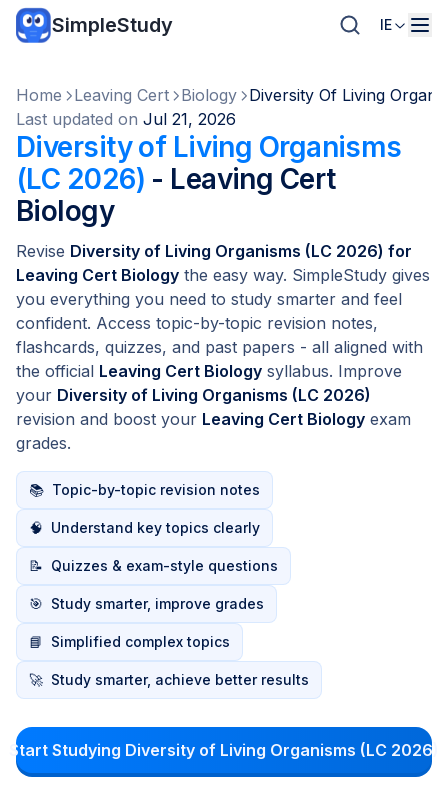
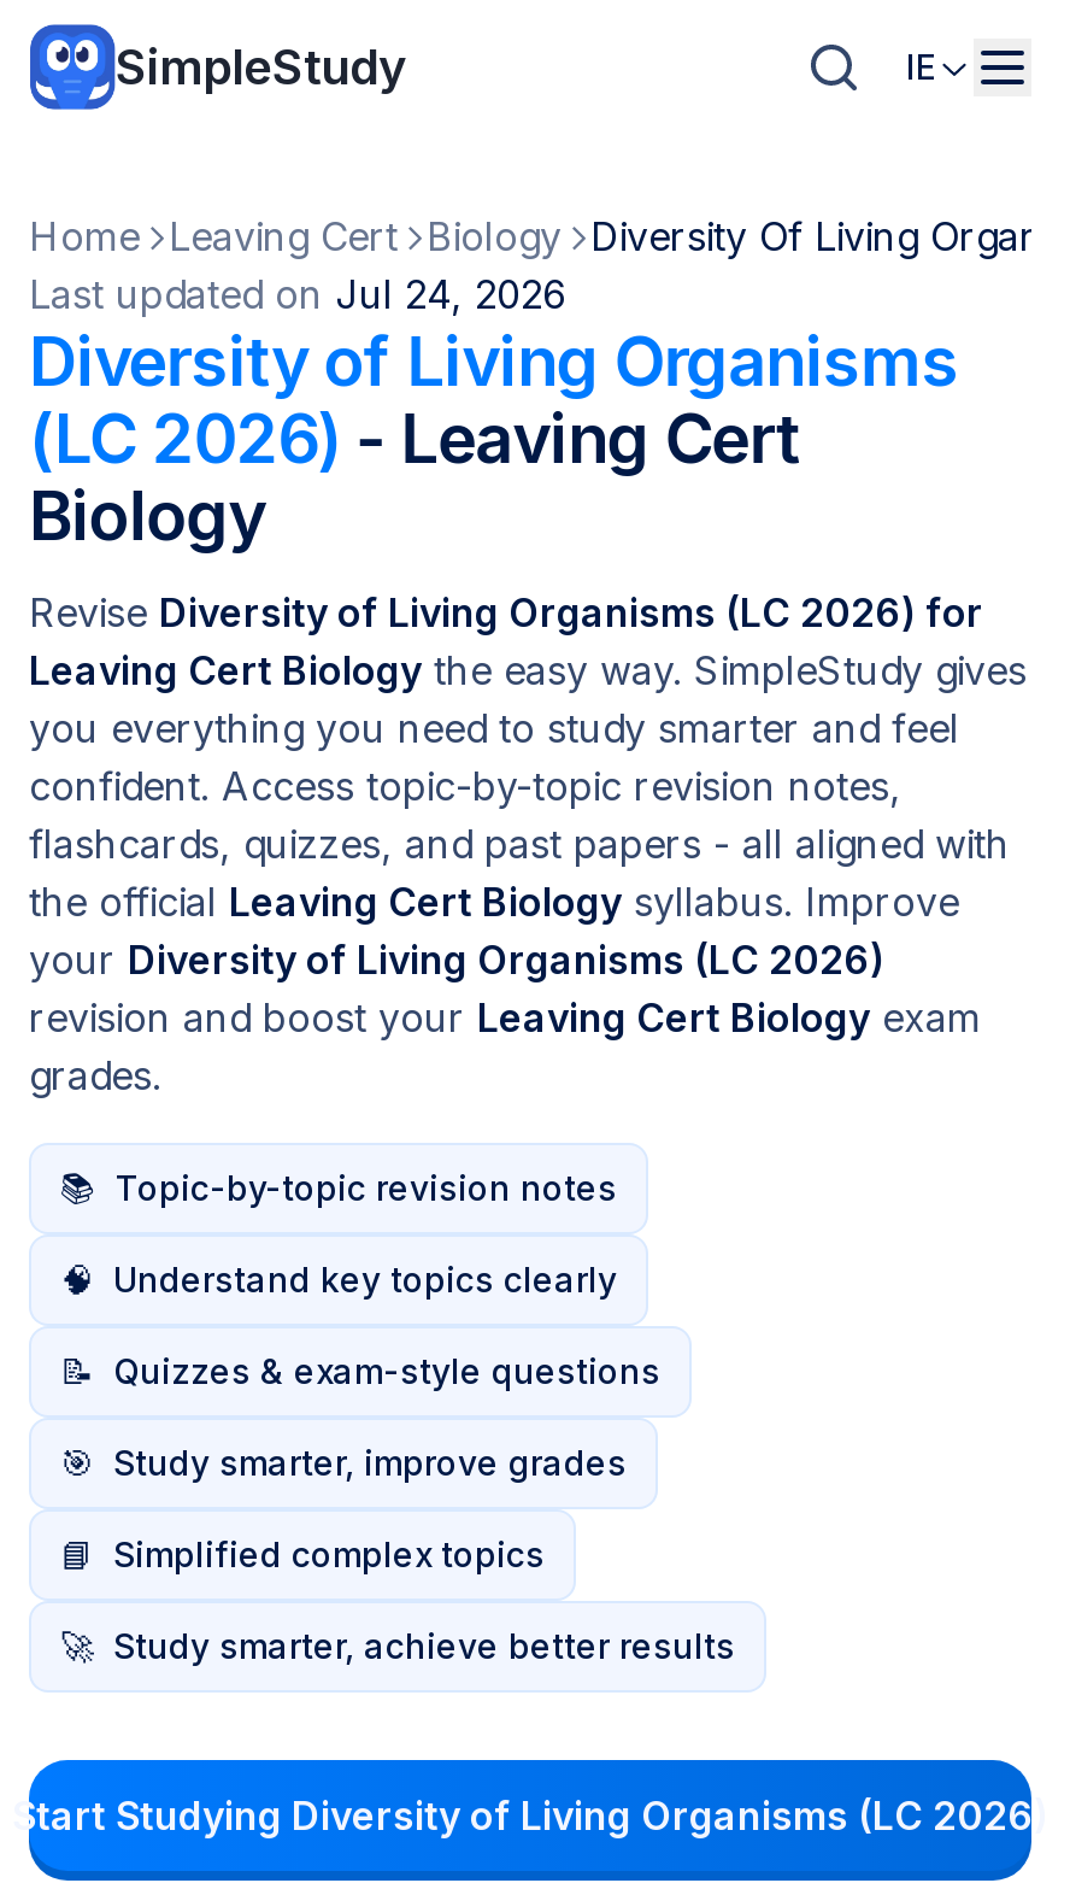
- Last updated on Jul 21, 2026
+ Last updated on Jul 24, 2026
